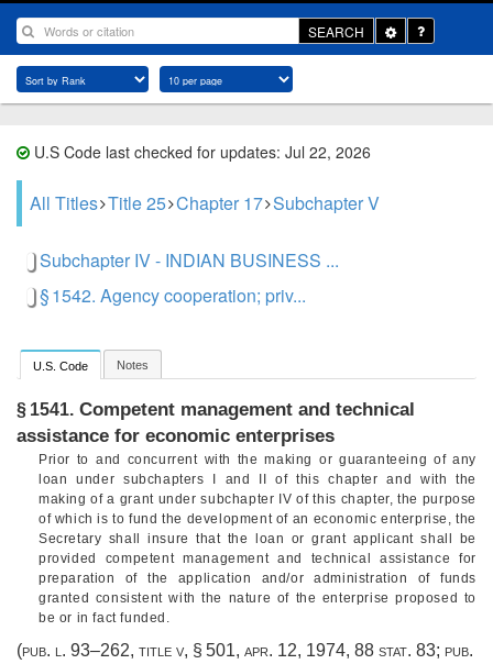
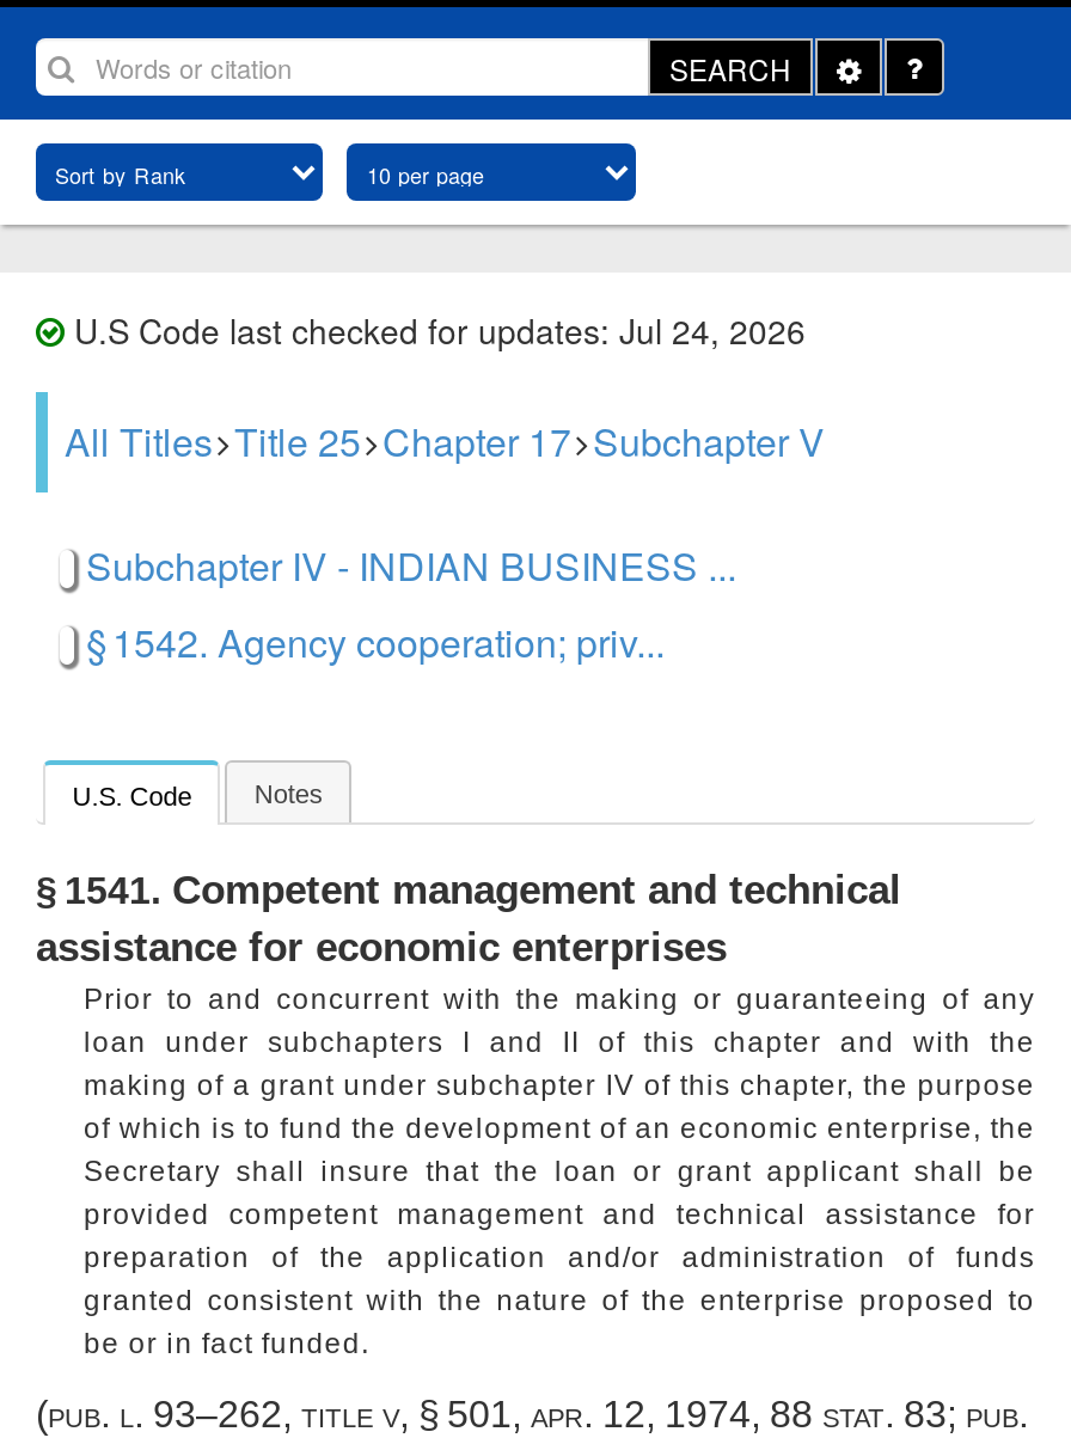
- U.S Code last checked for updates: Jul 22, 2026
+ U.S Code last checked for updates: Jul 24, 2026
